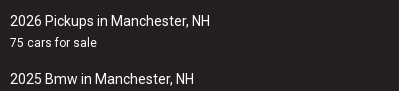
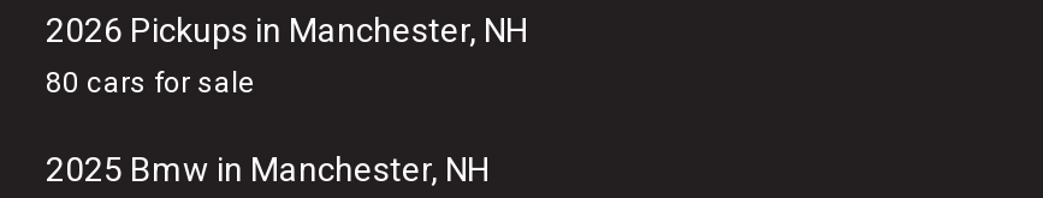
- 75 cars for sale
+ 80 cars for sale
